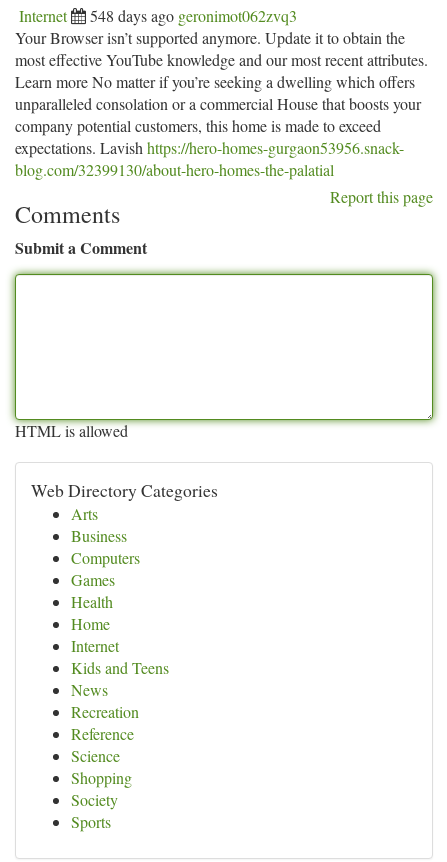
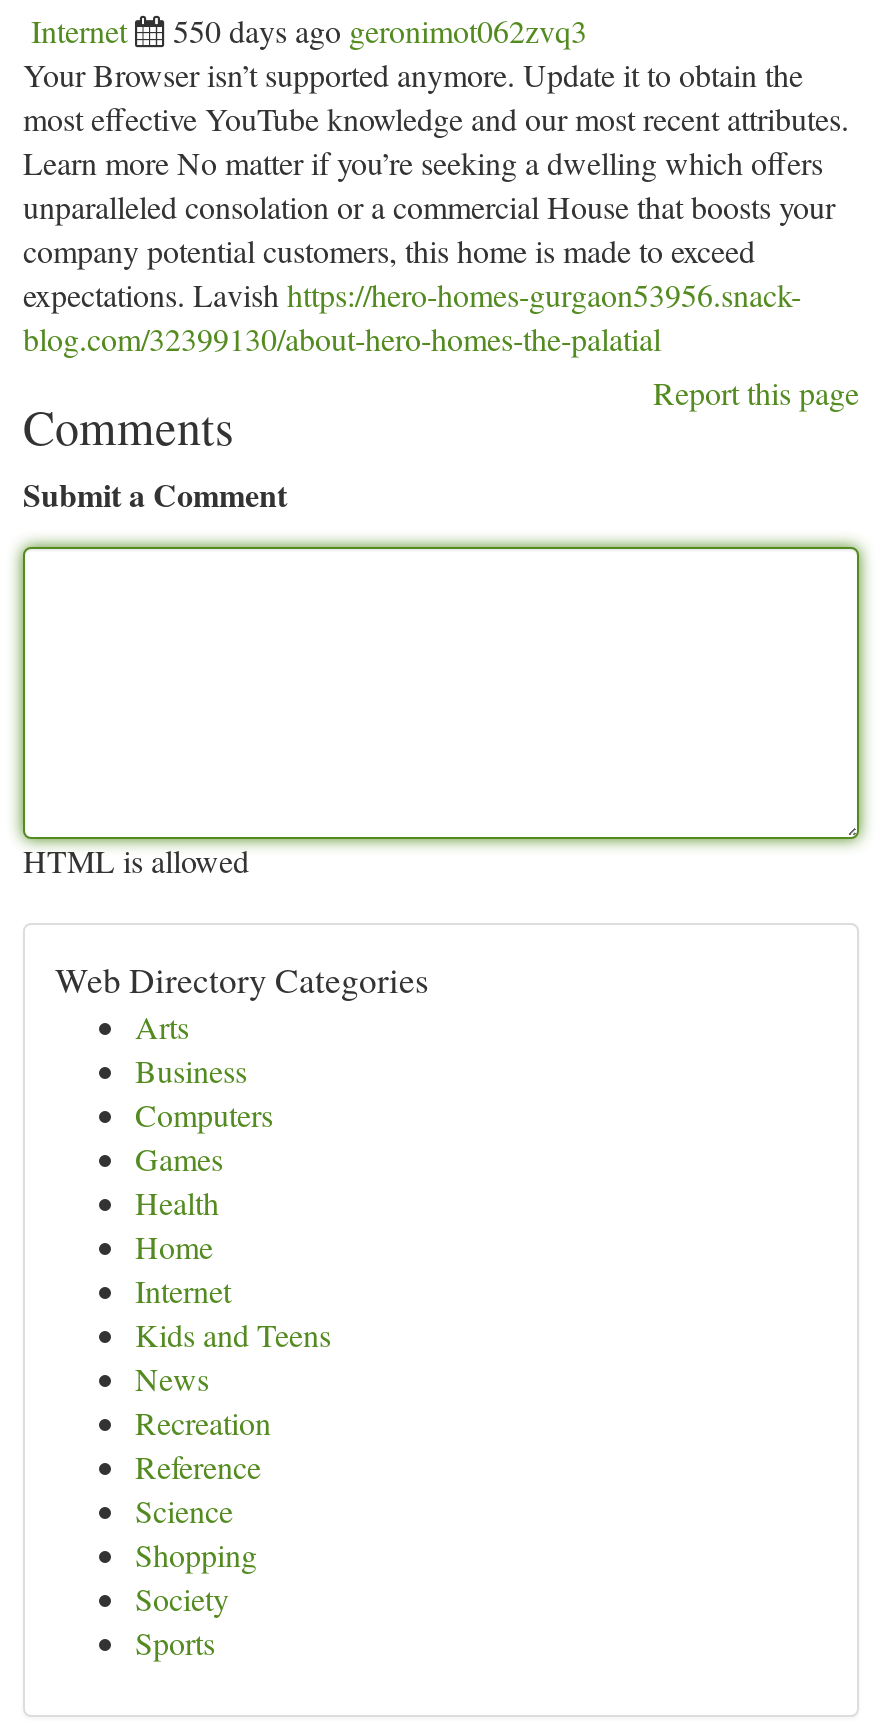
- 548 days ago geronimot062zvq3
+ 550 days ago geronimot062zvq3
